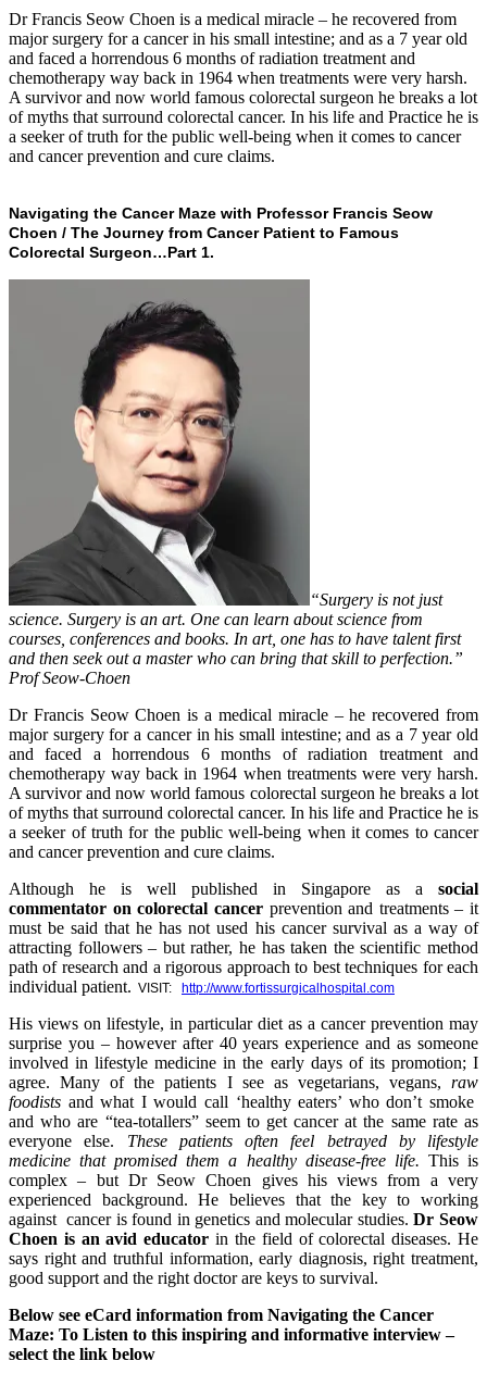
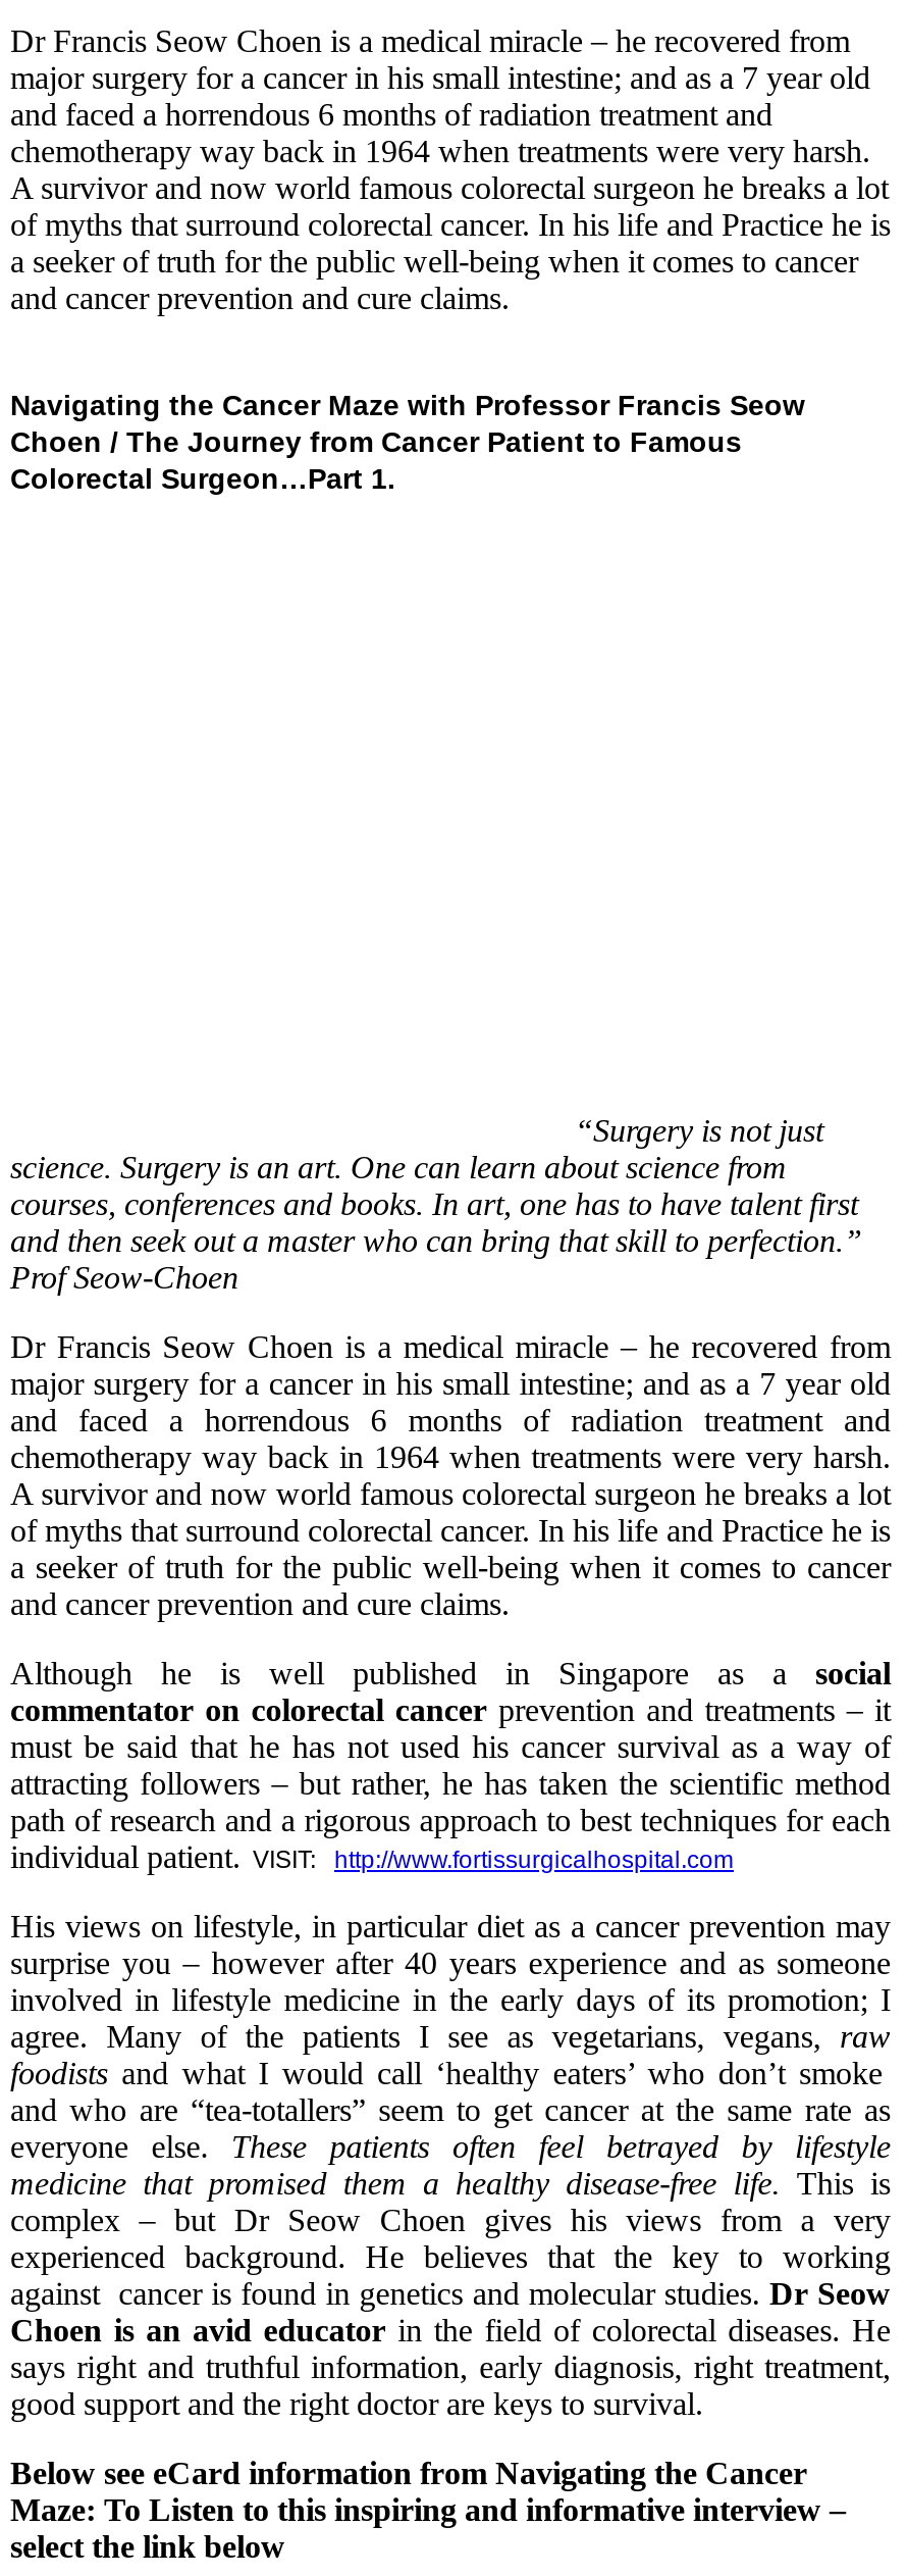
- [image]
